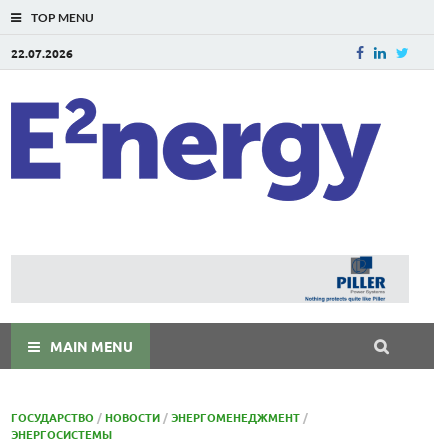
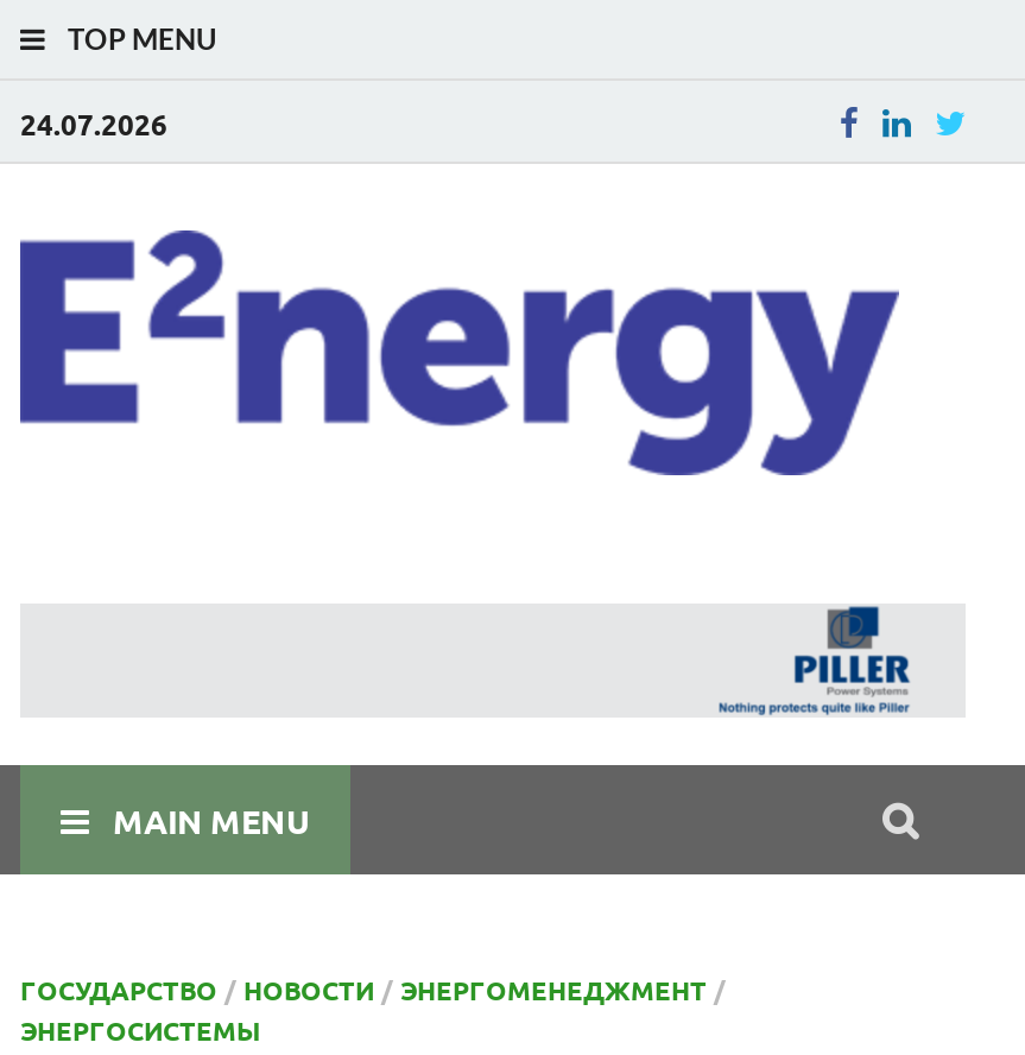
- 22.07.2026
+ 24.07.2026
